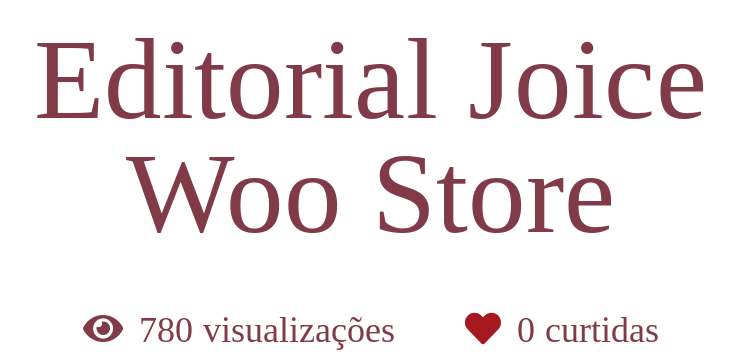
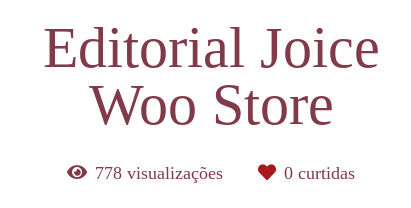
- 780 visualizações
+ 778 visualizações
